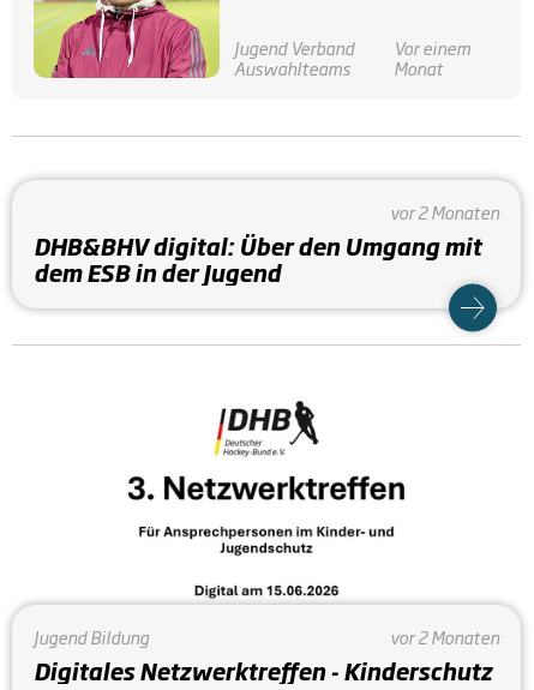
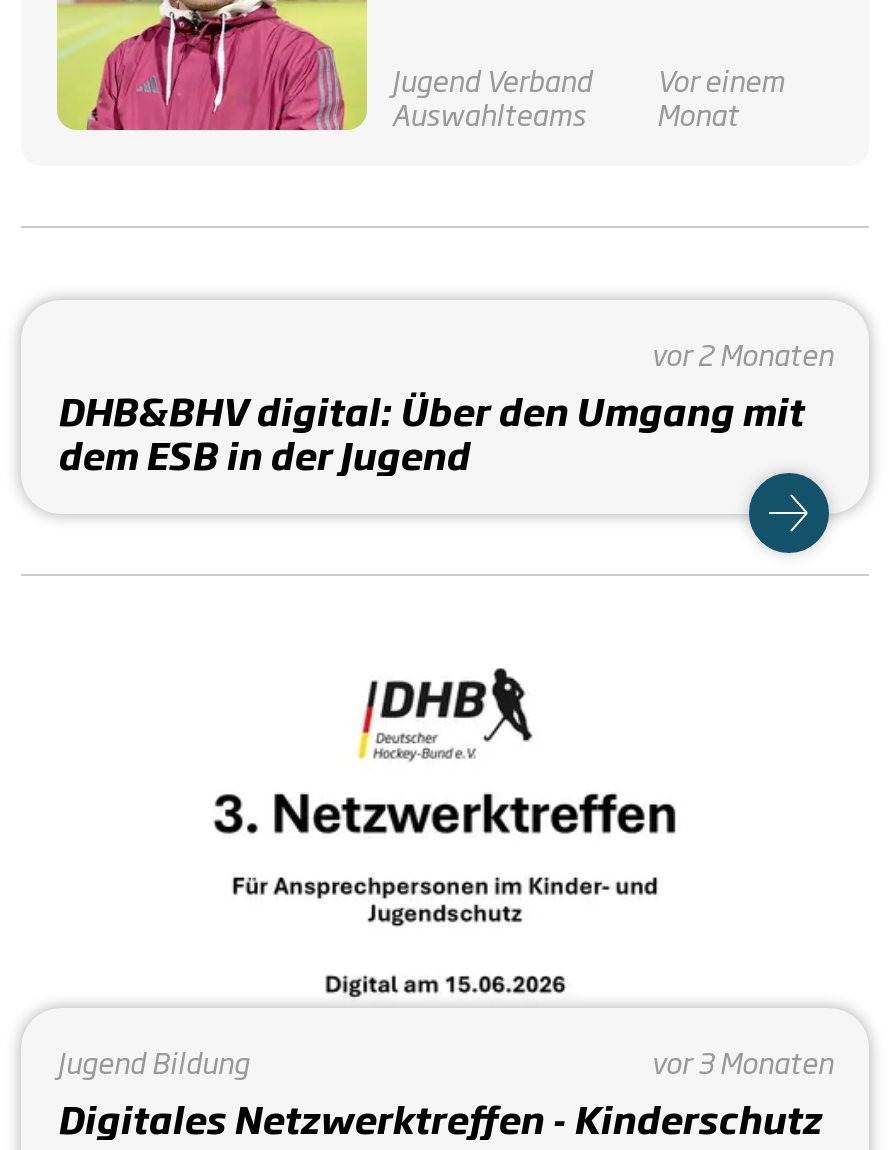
- vor 2 Monaten
+ vor 3 Monaten
